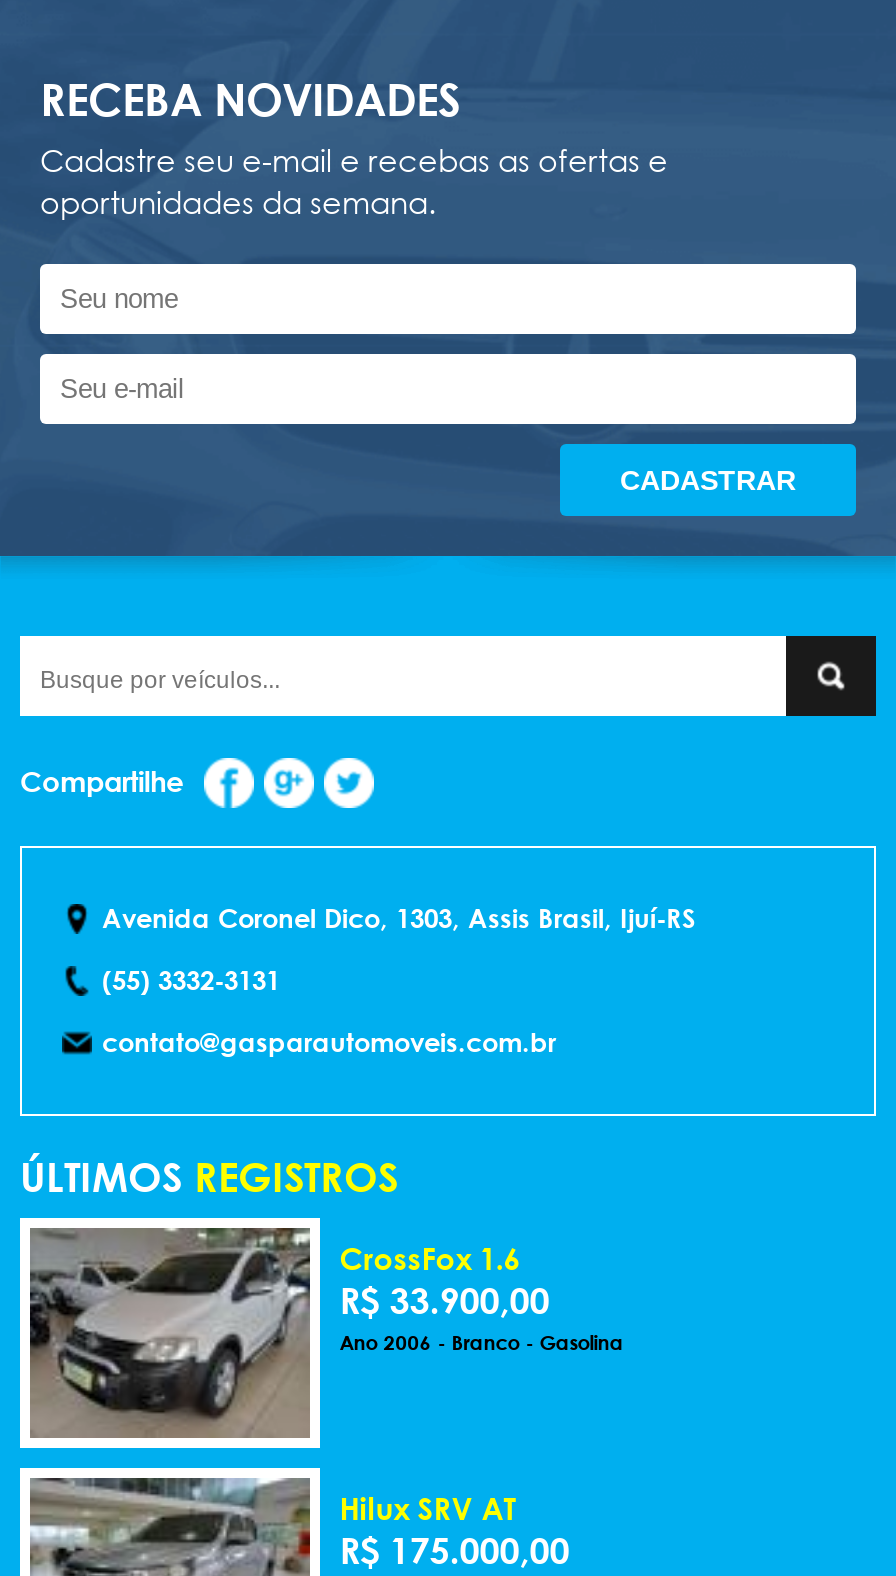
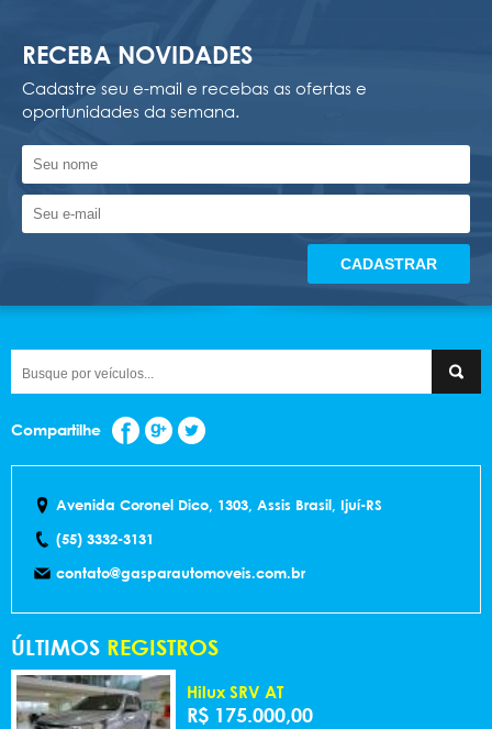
- [image]
- CrossFox 1.6
- R$ 33.900,00
- Ano 2006 - Branco - Gasolina
